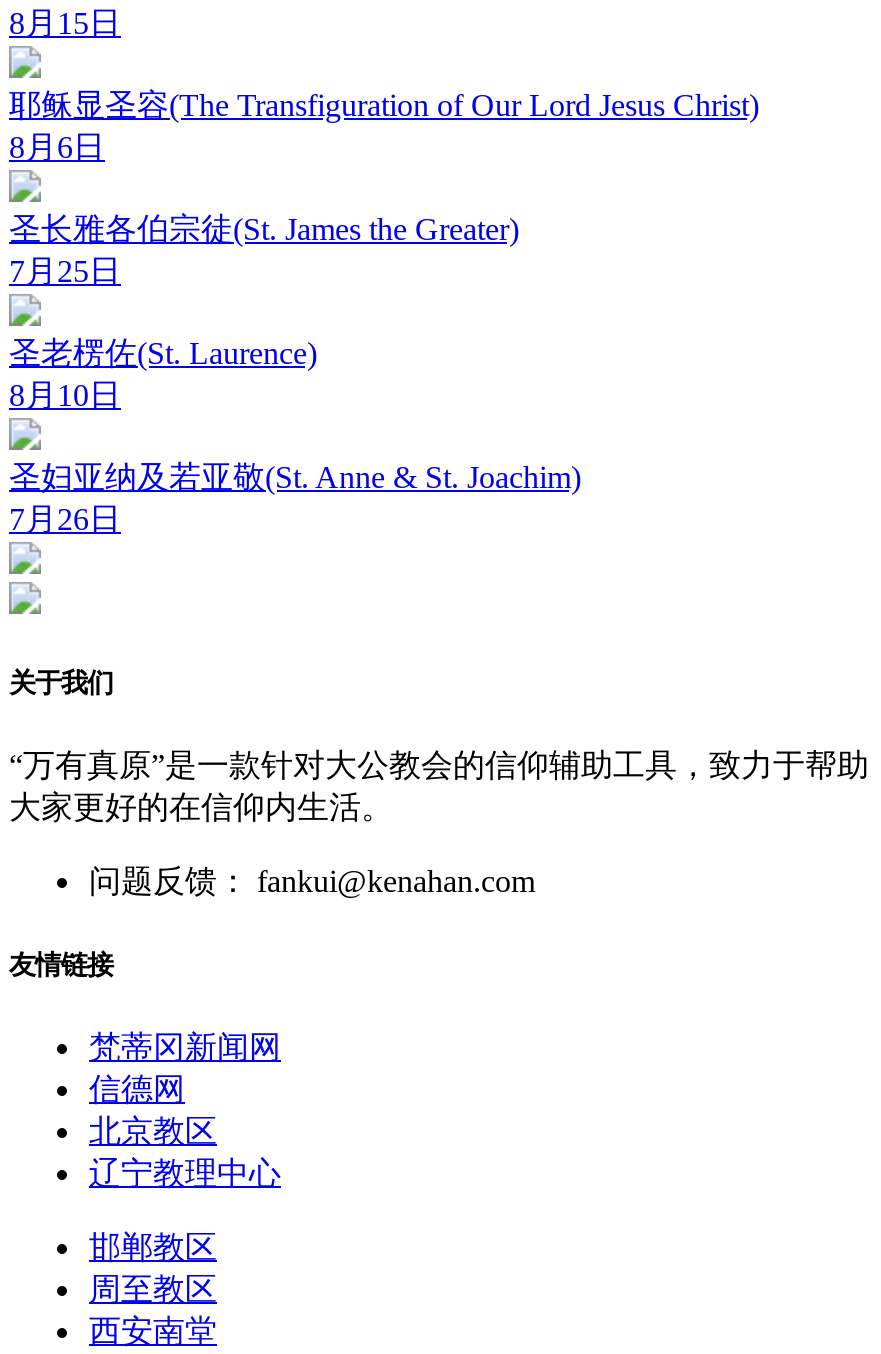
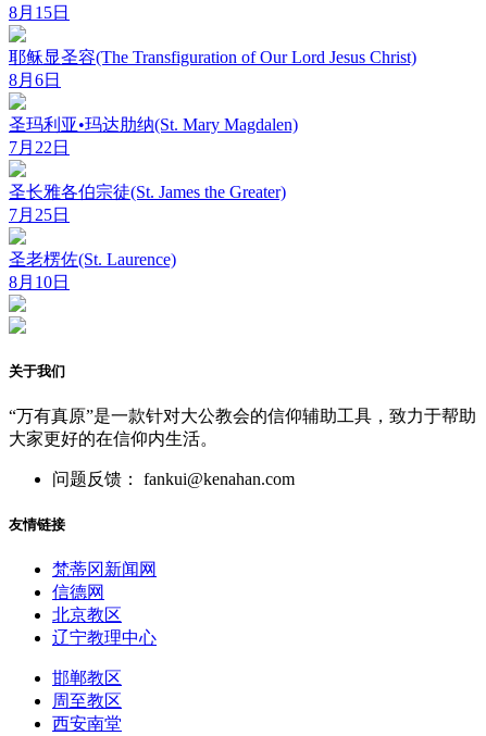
+ 圣玛利亚•玛达肋纳(St. Mary Magdalen)
+ 7月22日

moved down: 圣长雅各伯宗徒(St. James the Greater) | 7月25日 | 圣老楞佐(St. Laurence) | 8月10日

- 圣妇亚纳及若亚敬(St. Anne & St. Joachim)
- 7月26日
